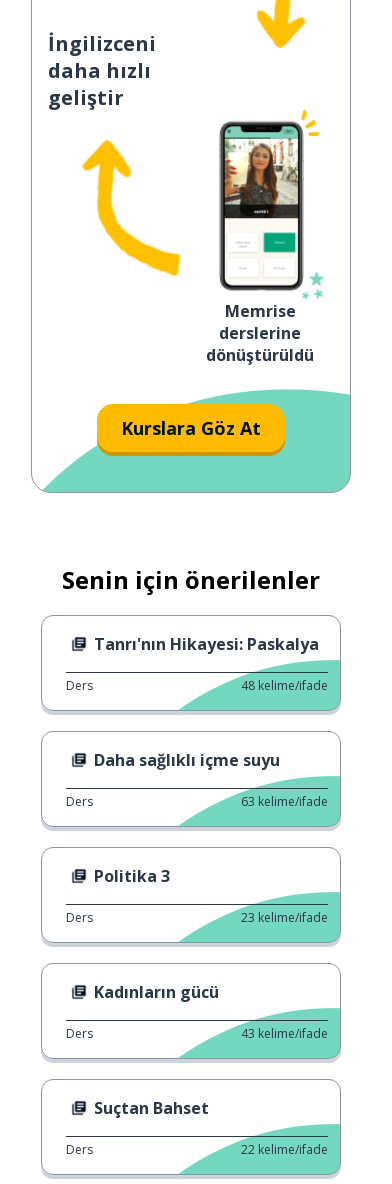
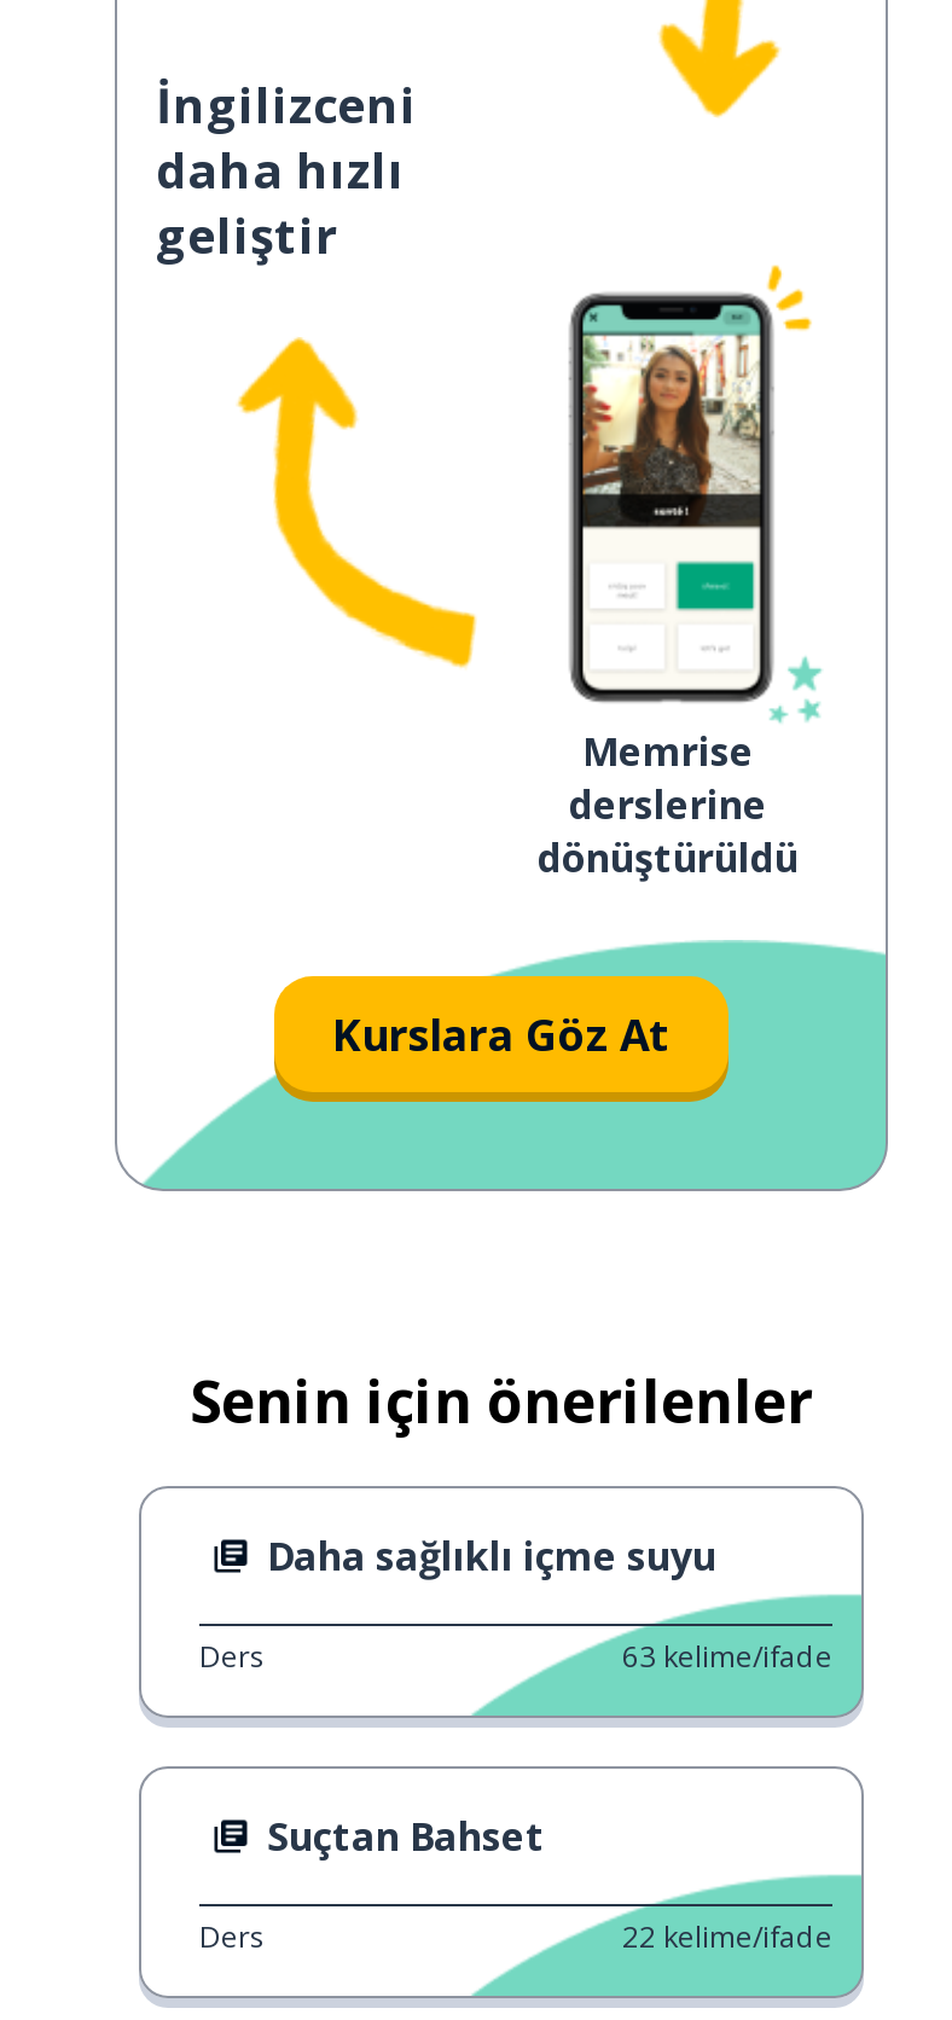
- Tanrı'nın Hikayesi: Paskalya
- Ders
- 48 kelime/ifade

- Politika 3
- Ders
- 23 kelime/ifade
- Kadınların gücü
- Ders
- 43 kelime/ifade
